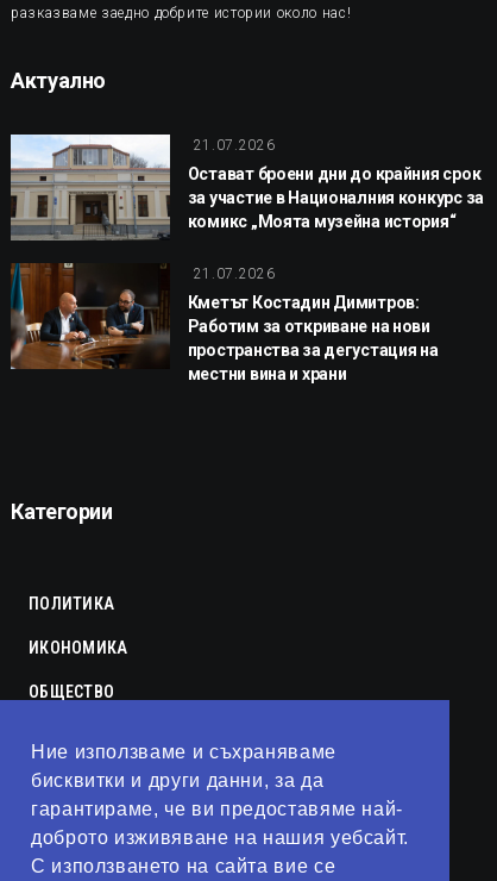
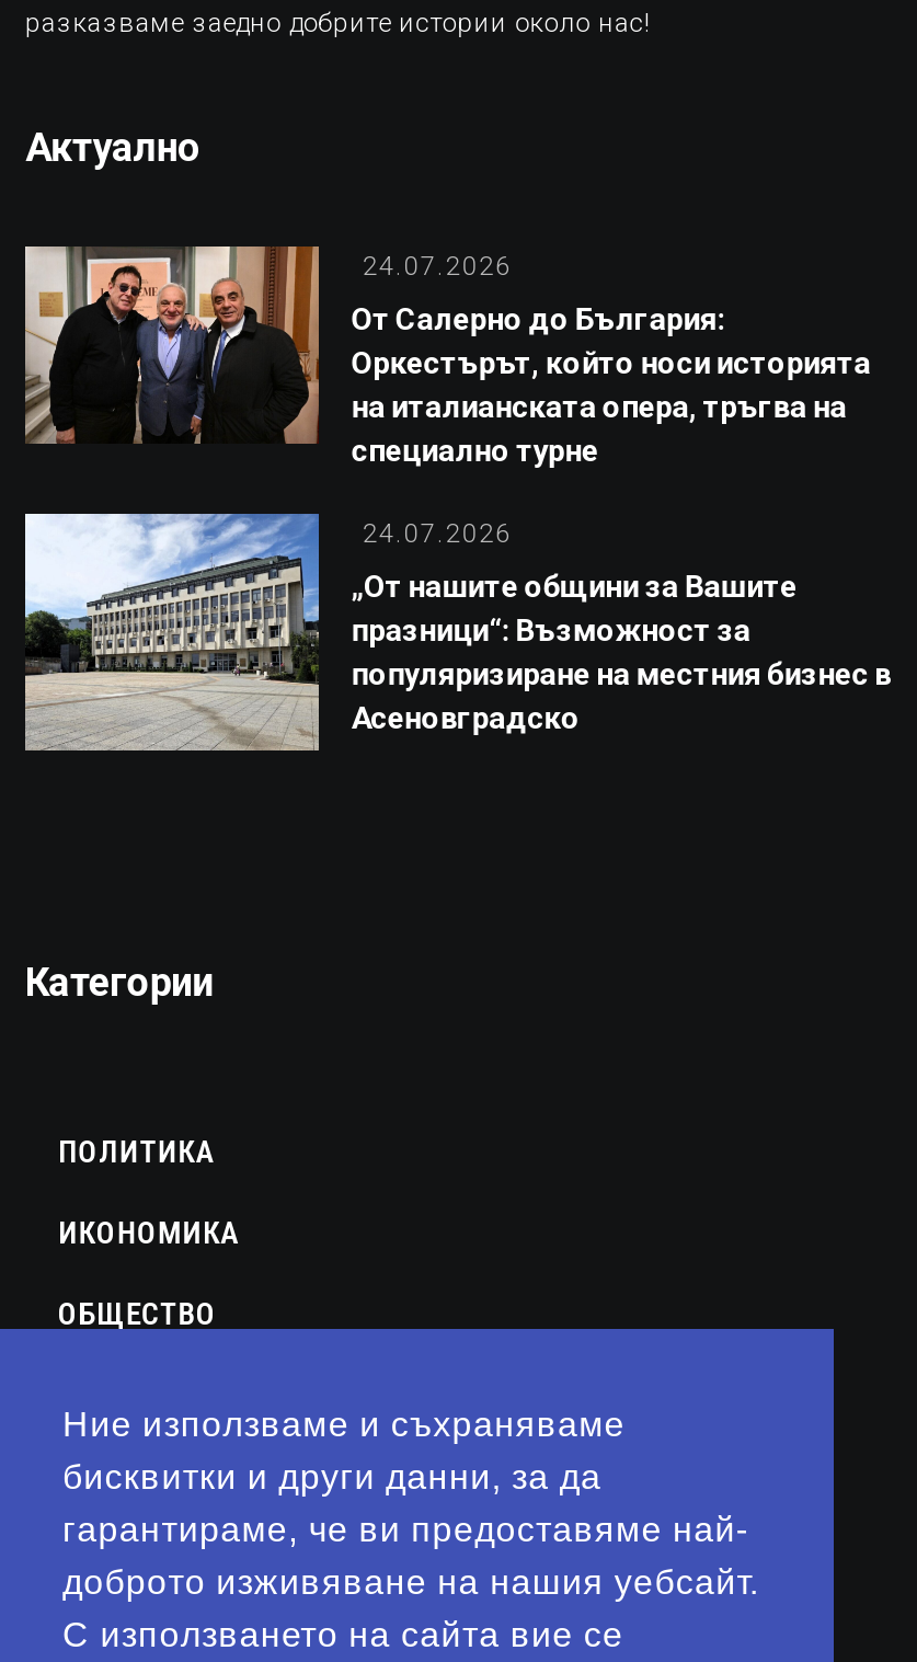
- [image]
- Остават броени дни до крайния срок
- за участие в Националния конкурс за
- комикс „Моята музейна история“
+ [image]
+ От Салерно до България:
+ Оркестърът, който носи историята
+ на италианската опера, тръгва на
+ специално турне

- 21.07.2026
+ 24.07.2026

- [image]
- Кметът Костадин Димитров:
- Работим за откриване на нови
- пространства за дегустация на
- местни вина и храни
+ [image]
+ „От нашите общини за Вашите
+ празници“: Възможност за
+ популяризиране на местния бизнес в
+ Асеновградско

- 21.07.2026
+ 24.07.2026
